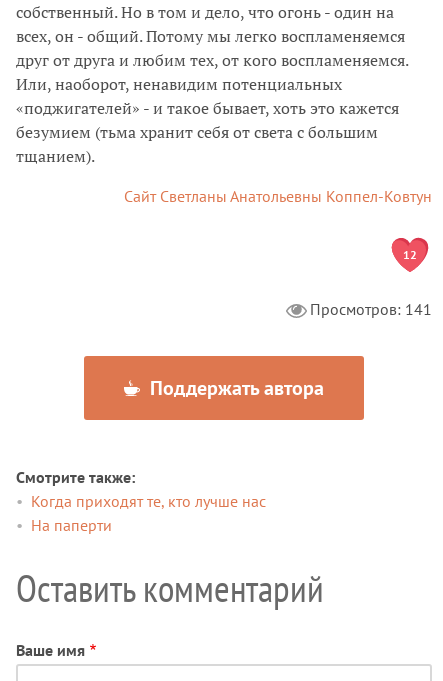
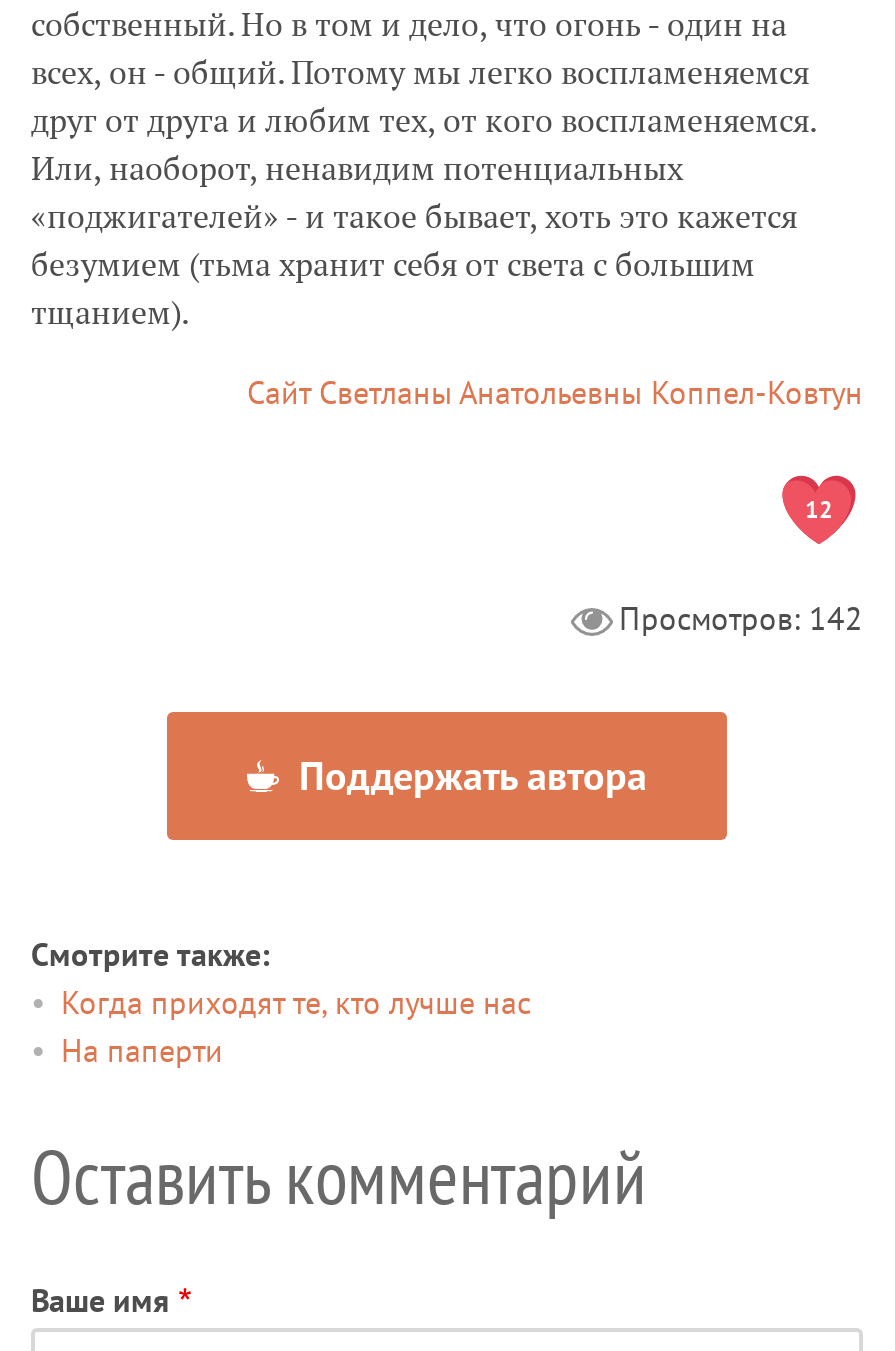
- Просмотров: 141
+ Просмотров: 142
